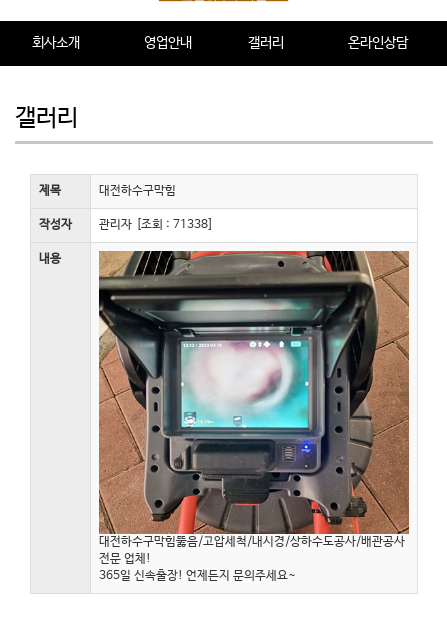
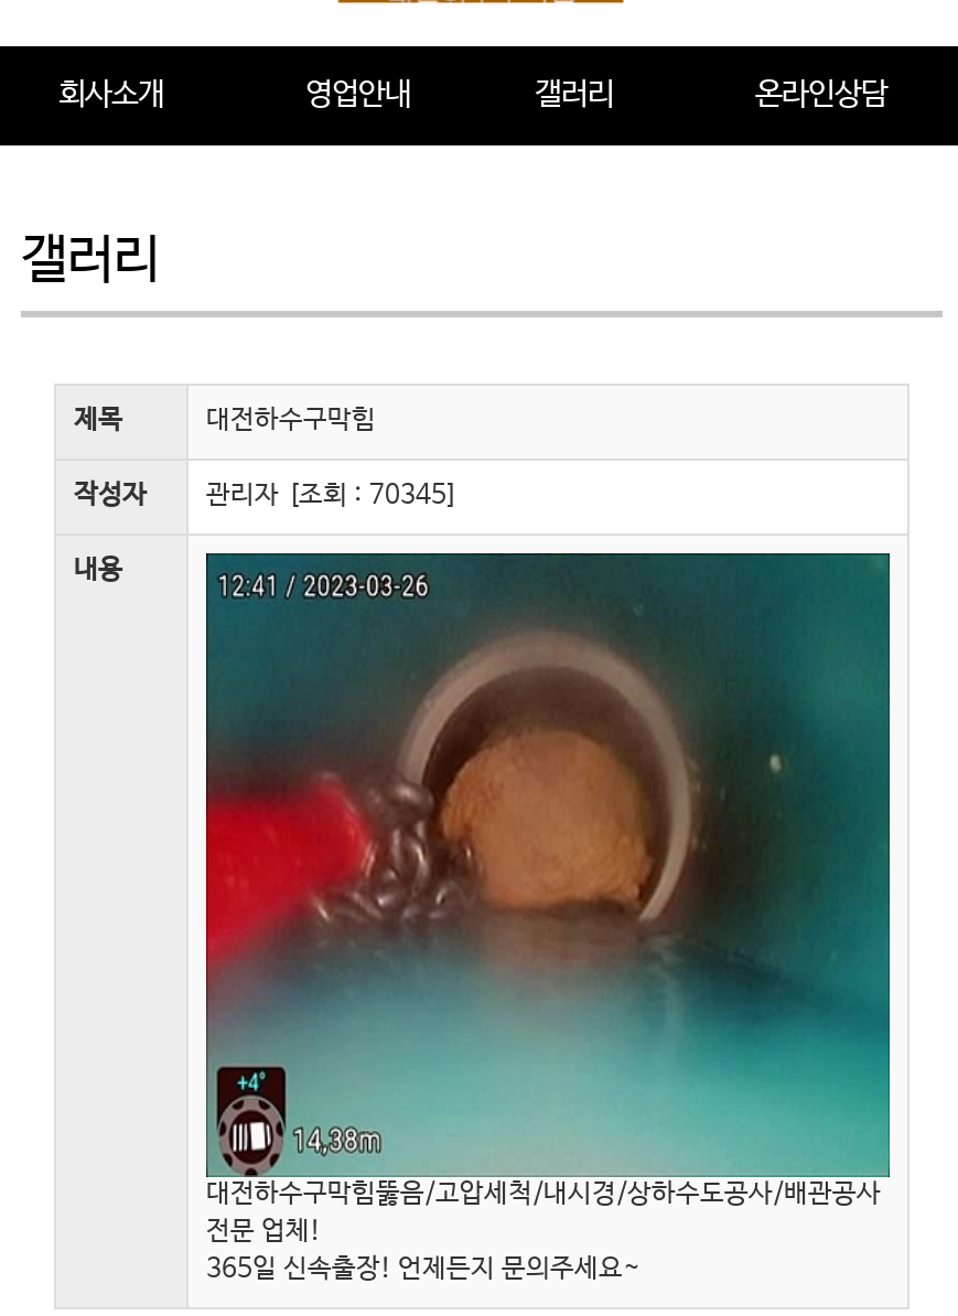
- 작성자 관리자 [조회 : 71338]
+ 작성자 관리자 [조회 : 70345]

- [image]
+ [image]
